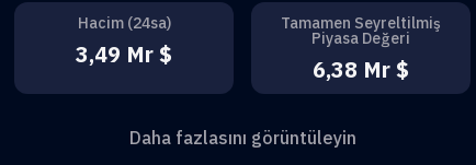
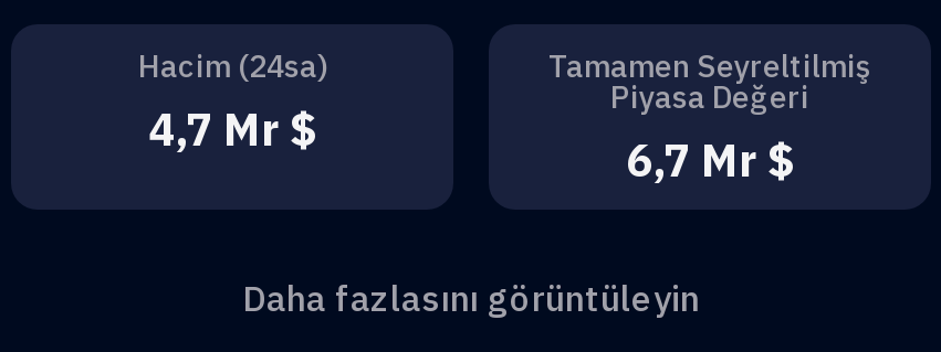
- 3,49 Mr $
+ 4,7 Mr $

- 6,38 Mr $
+ 6,7 Mr $
